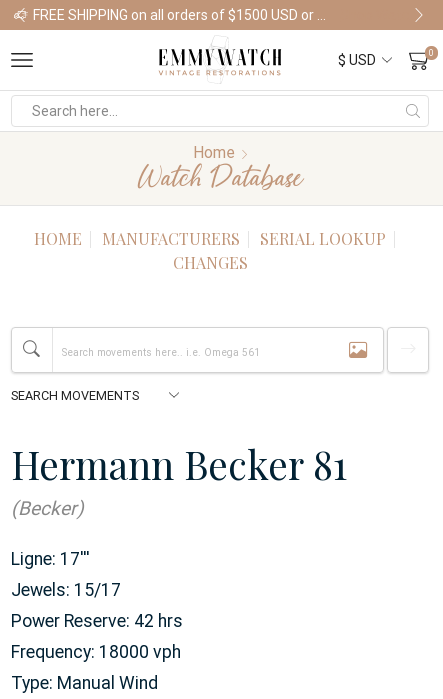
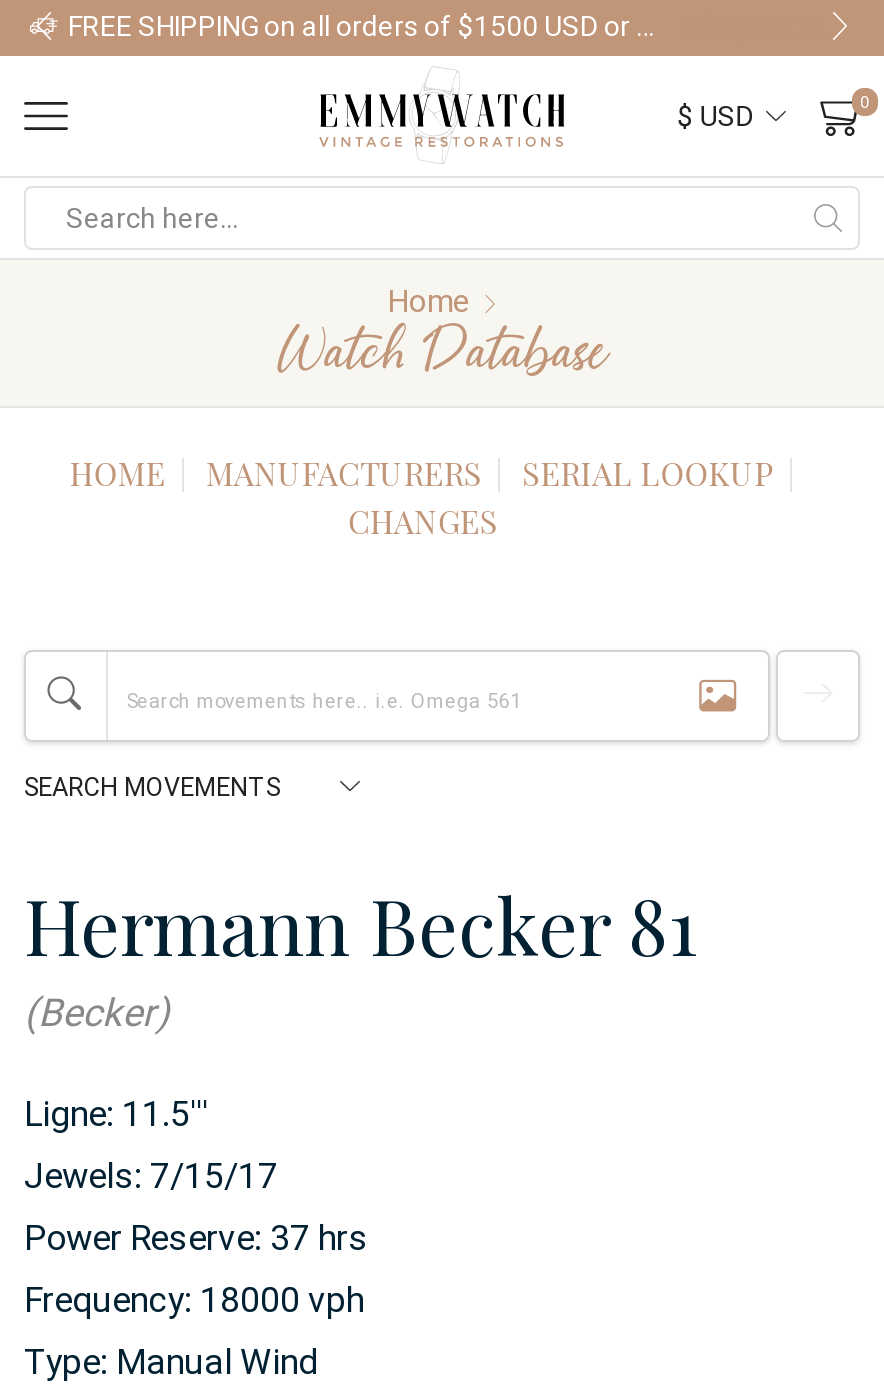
- Ligne: 17'''
+ Ligne: 11.5'''

- Jewels: 15/17
+ Jewels: 7/15/17

- Power Reserve: 42 hrs
+ Power Reserve: 37 hrs
